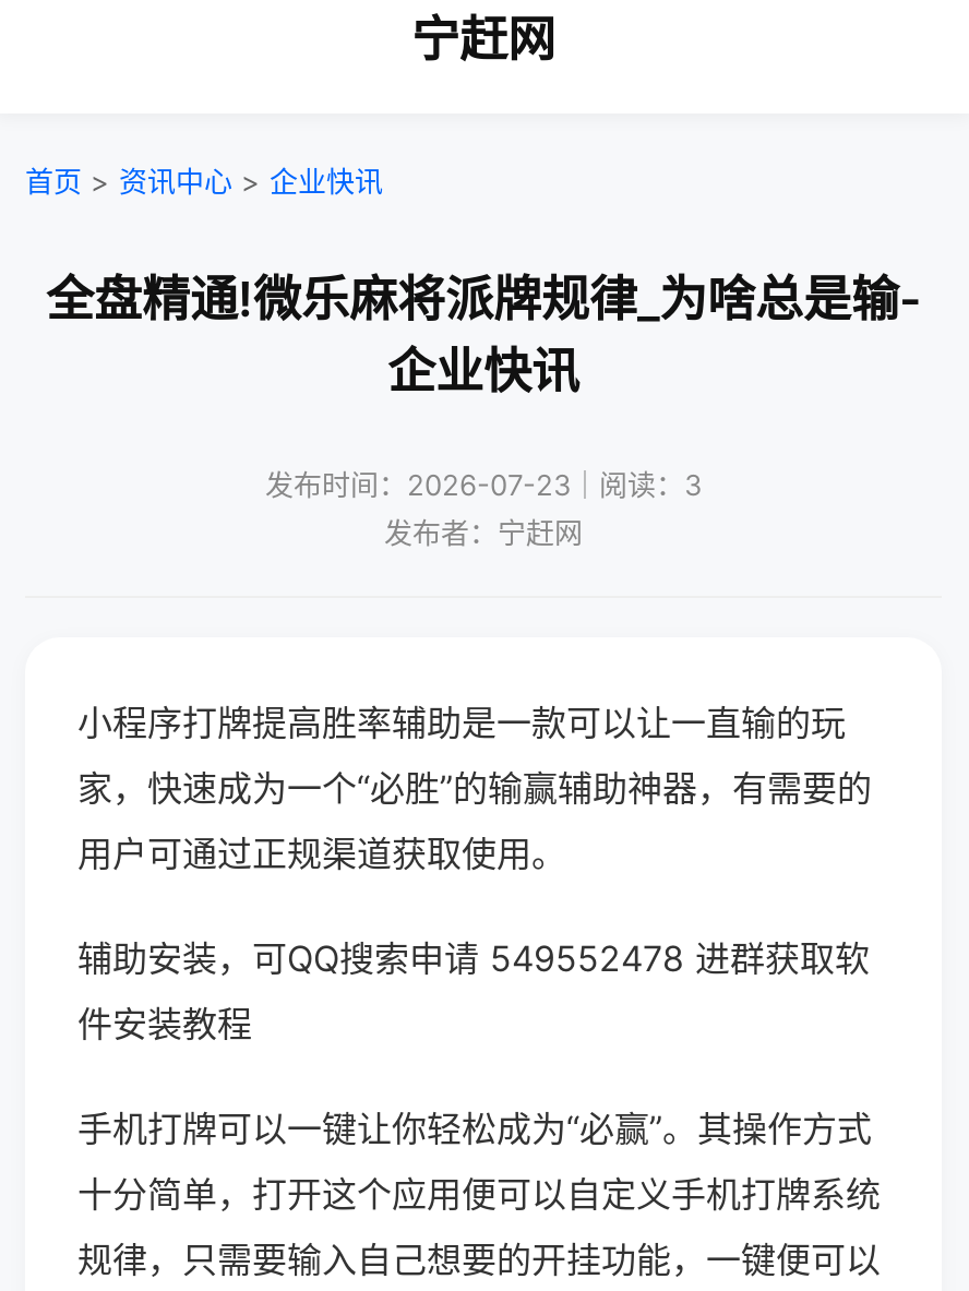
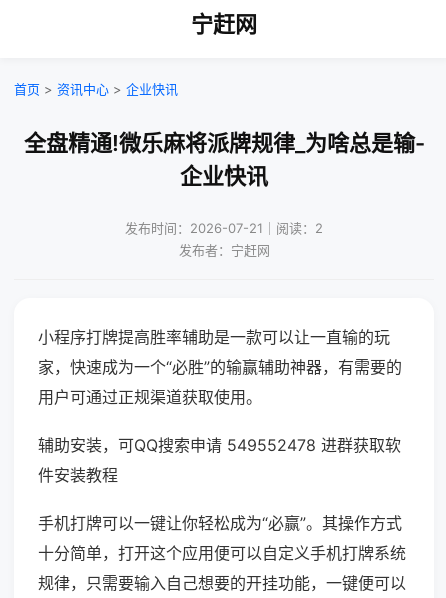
- 发布时间：2026-07-23｜阅读：3
+ 发布时间：2026-07-21｜阅读：2
